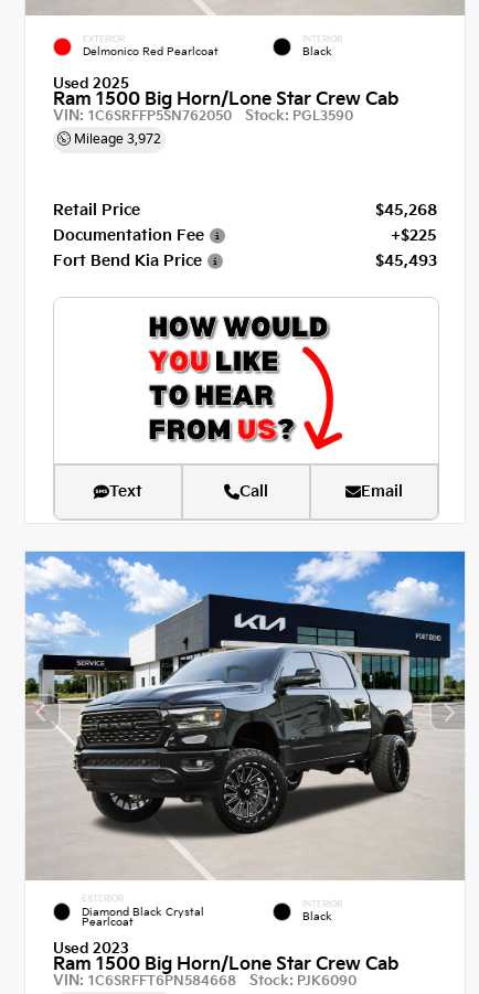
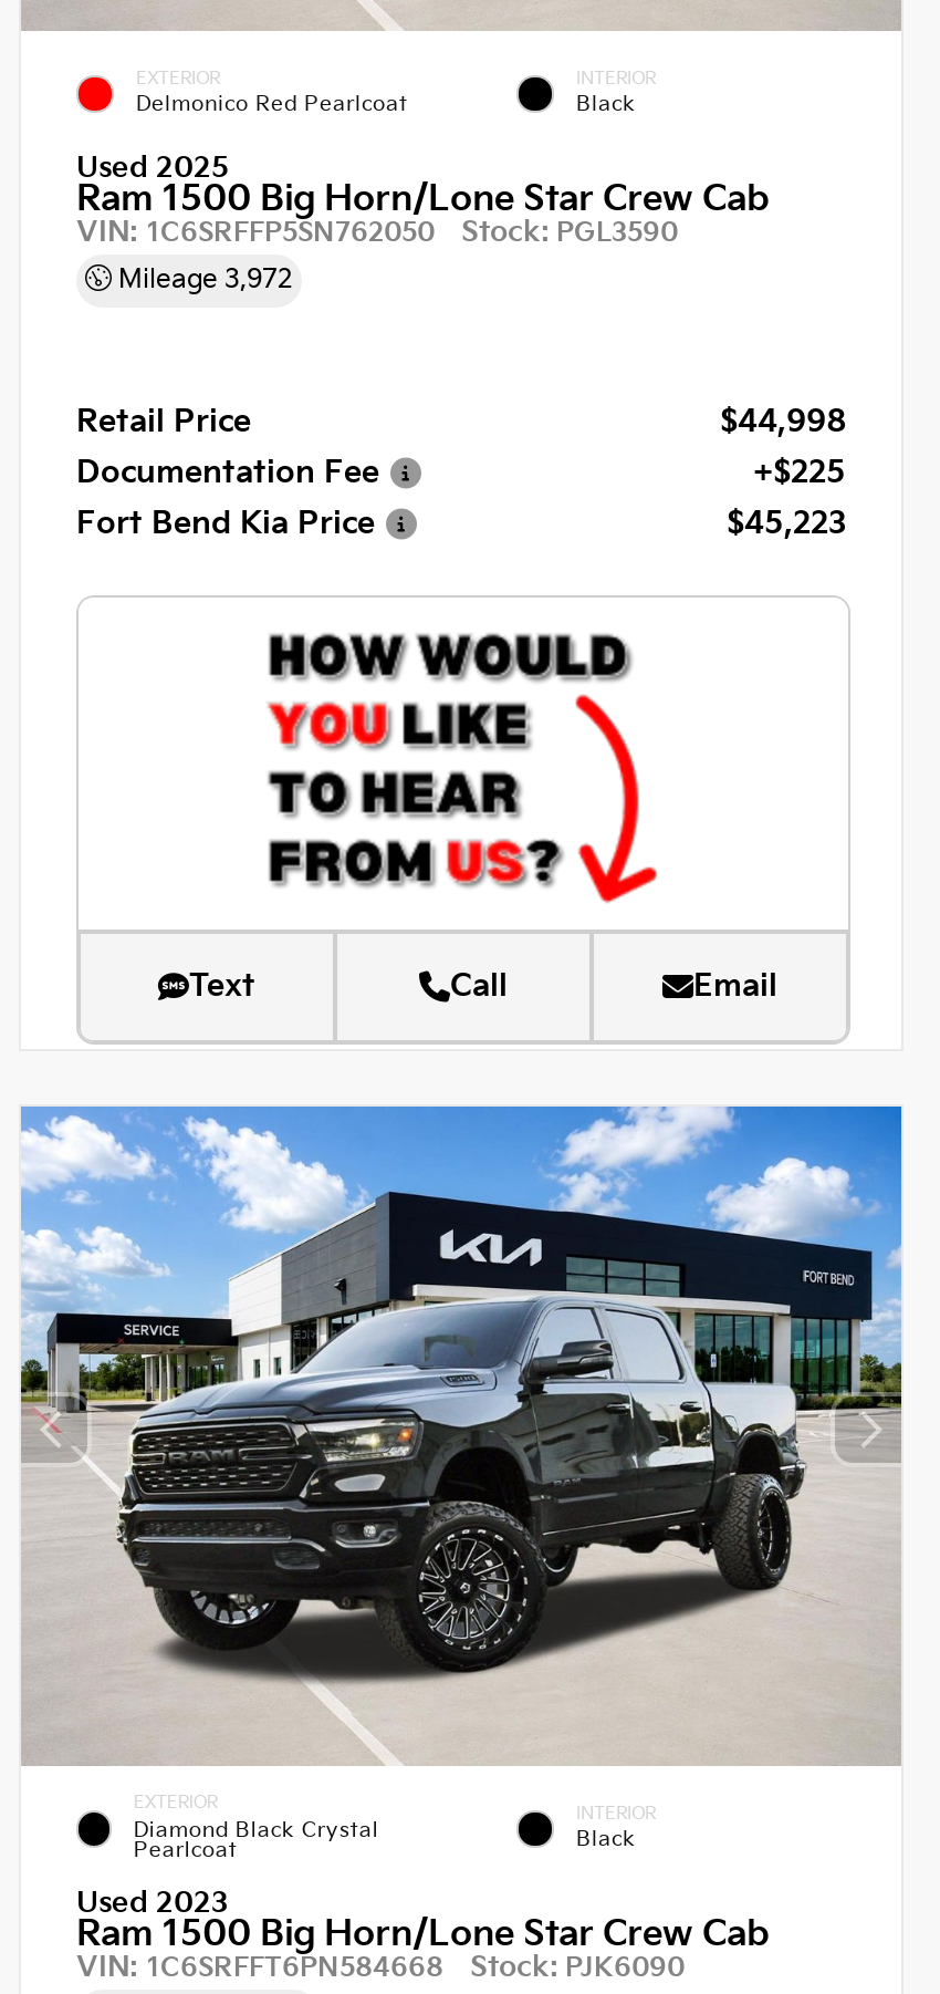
- $45,268
+ $44,998

- $45,493
+ $45,223
